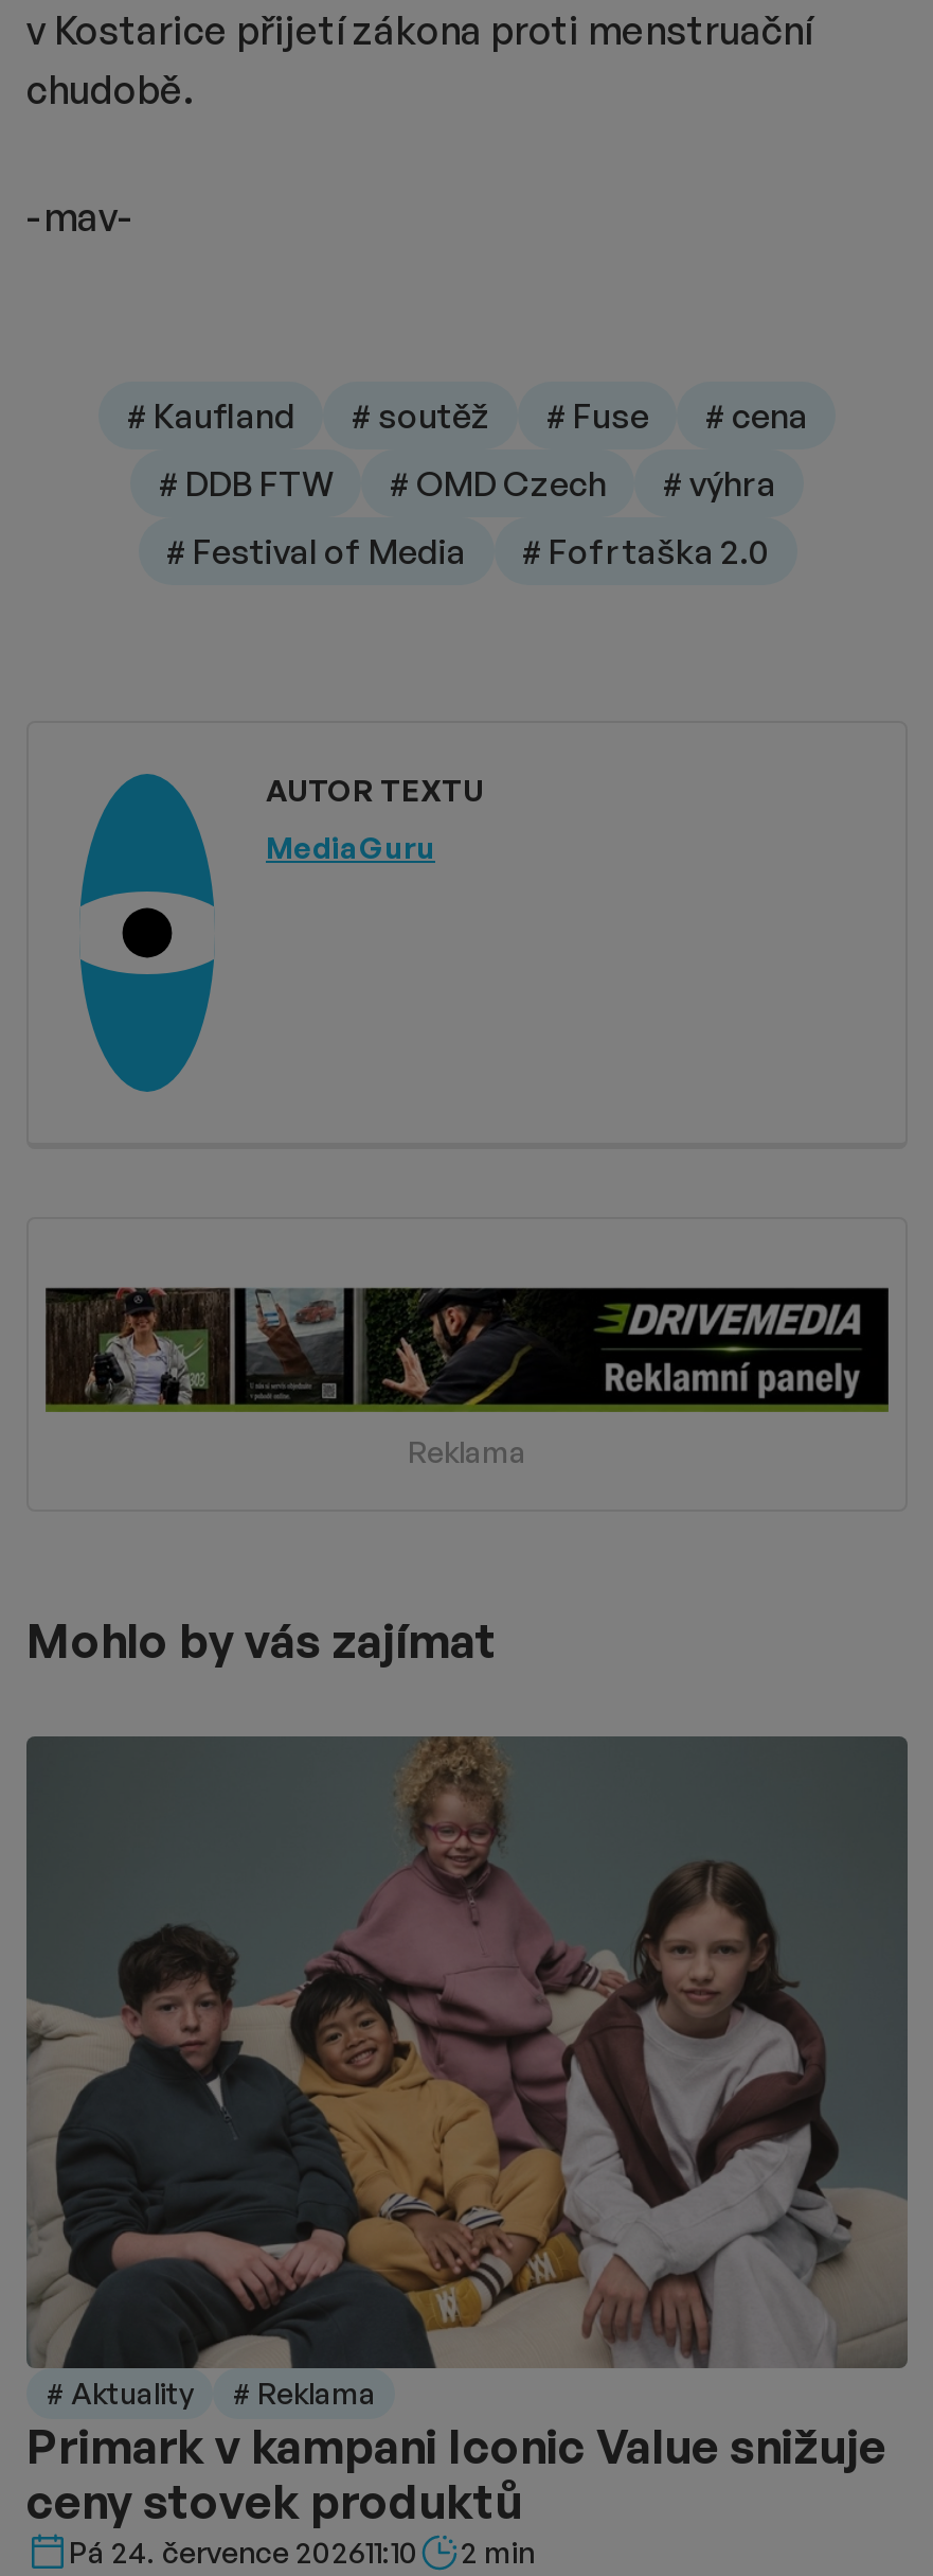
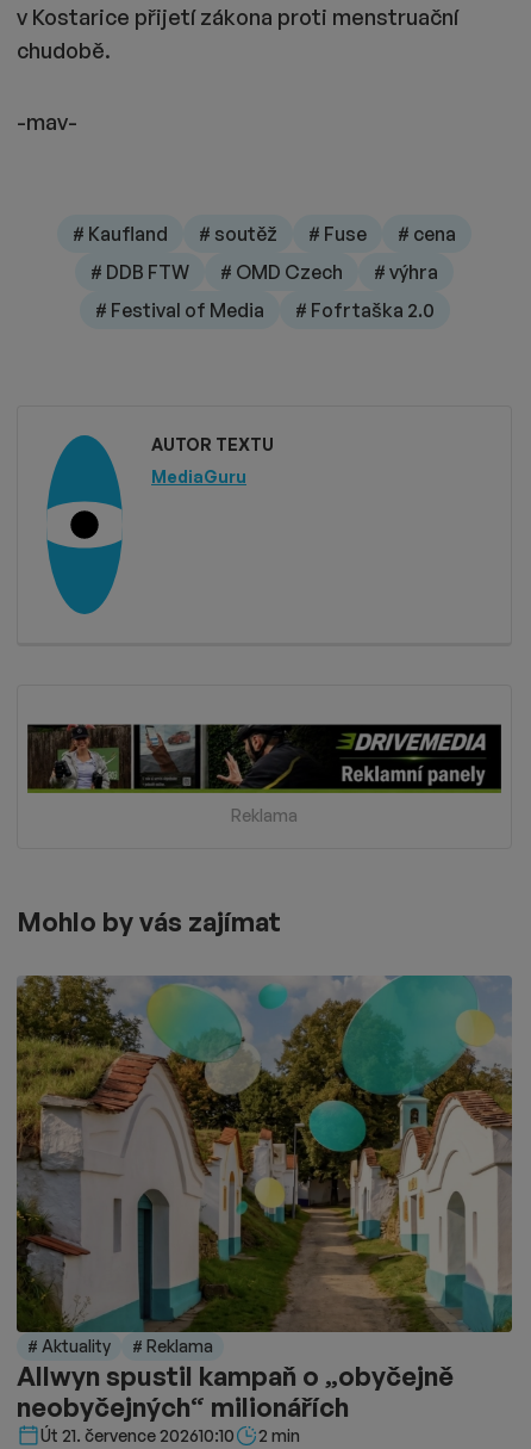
- [image]
- Primark v kampani Iconic Value snižuje
- ceny stovek produktů
- Pá 24. července 202611:10
+ [image]
+ Allwyn spustil kampaň o „obyčejně
+ neobyčejných“ milionářích
+ Út 21. července 202610:10
